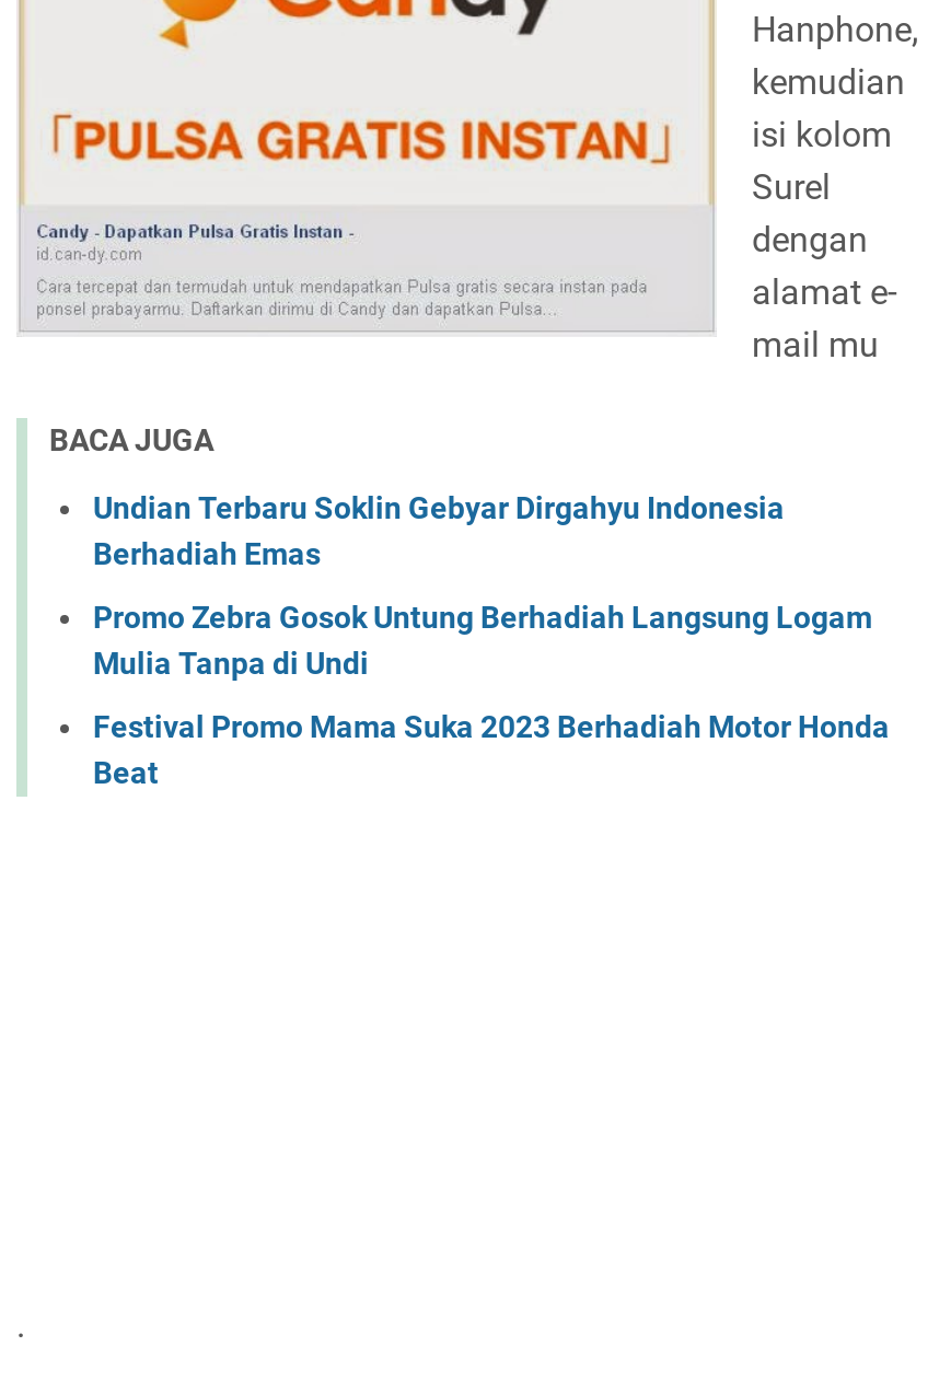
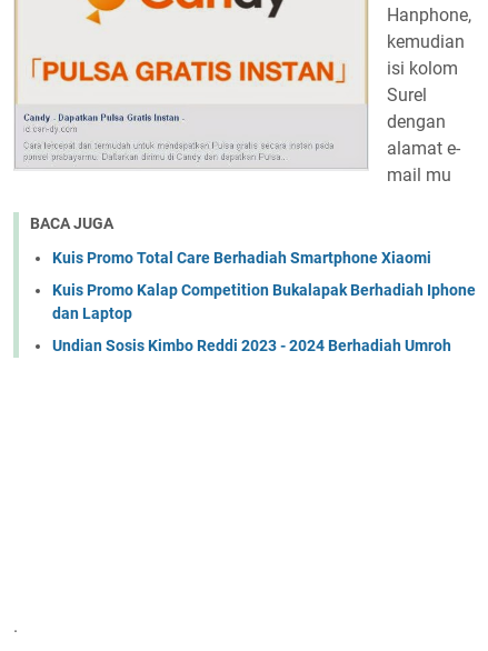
- Undian Terbaru Soklin Gebyar Dirgahyu Indonesia
- Berhadiah Emas
+ Kuis Promo Total Care Berhadiah Smartphone Xiaomi

- Promo Zebra Gosok Untung Berhadiah Langsung Logam
- Mulia Tanpa di Undi
+ Kuis Promo Kalap Competition Bukalapak Berhadiah Iphone
+ dan Laptop

- Festival Promo Mama Suka 2023 Berhadiah Motor Honda
- Beat
+ Undian Sosis Kimbo Reddi 2023 - 2024 Berhadiah Umroh
